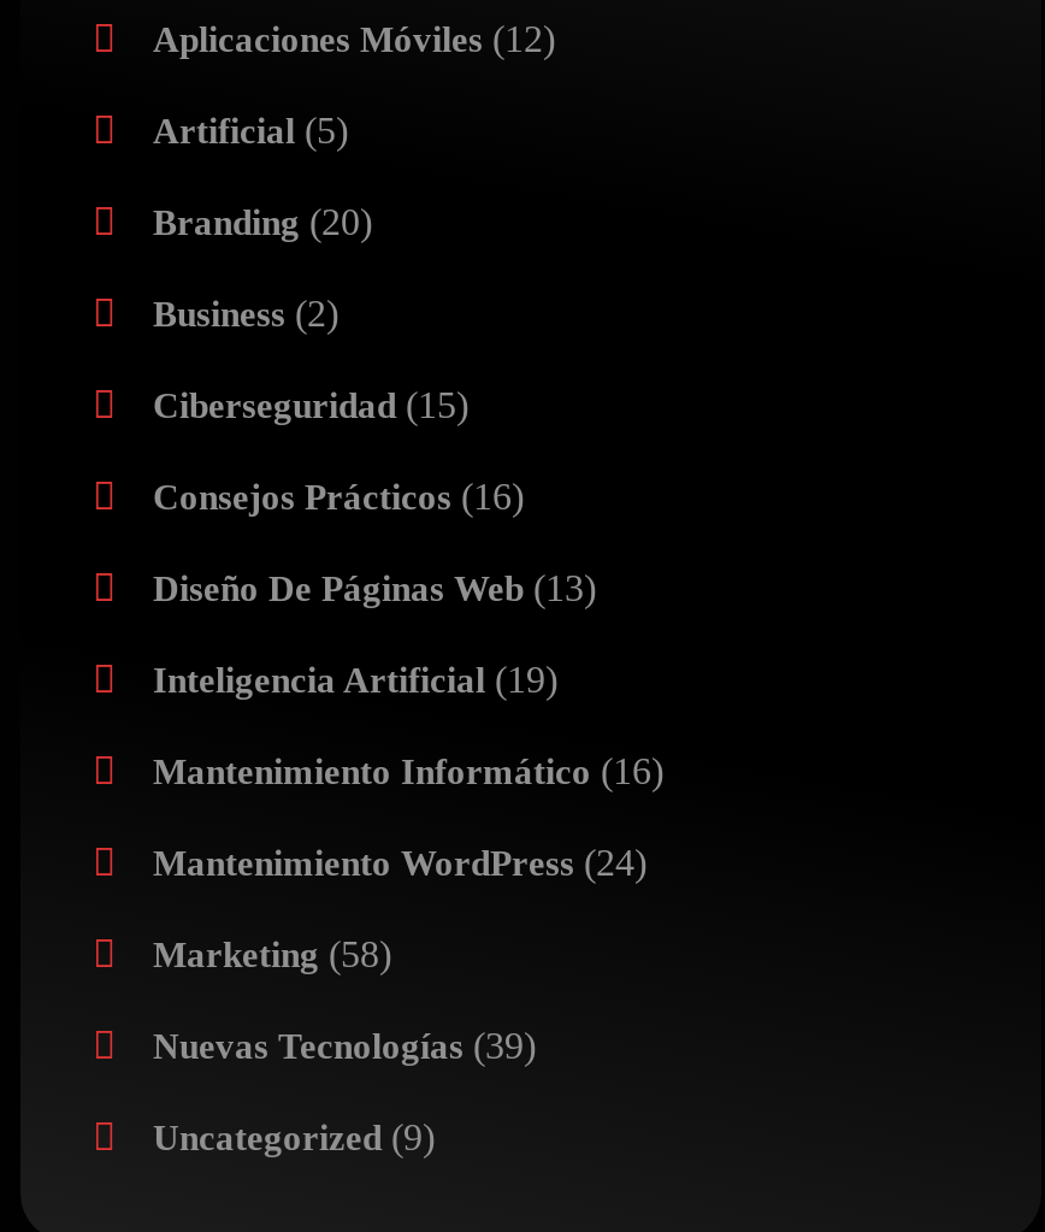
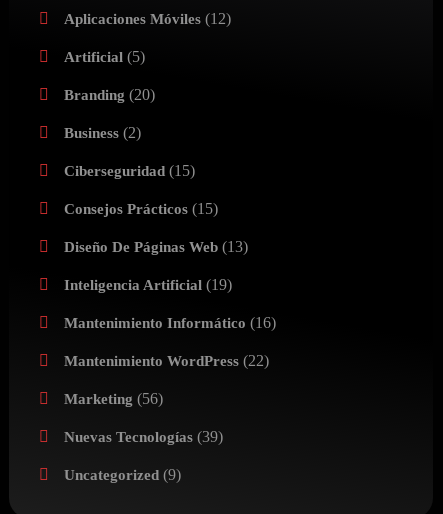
- Consejos Prácticos (16)
+ Consejos Prácticos (15)

- Mantenimiento WordPress (24)
+ Mantenimiento WordPress (22)

- Marketing (58)
+ Marketing (56)
